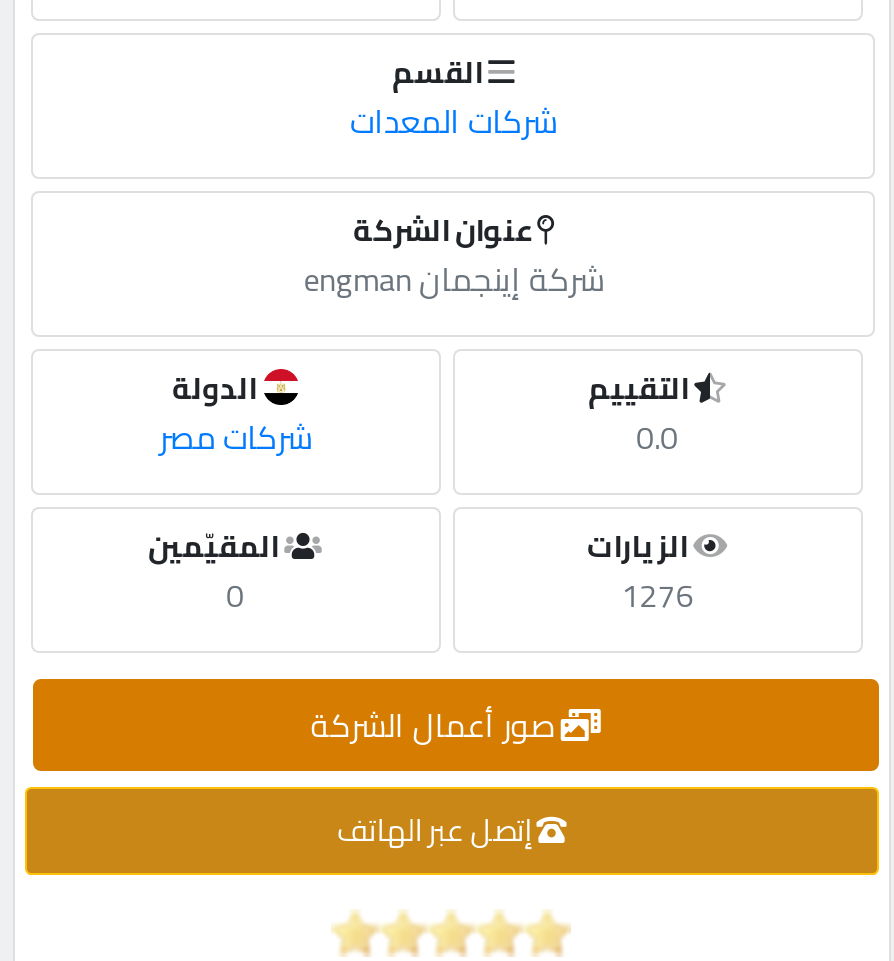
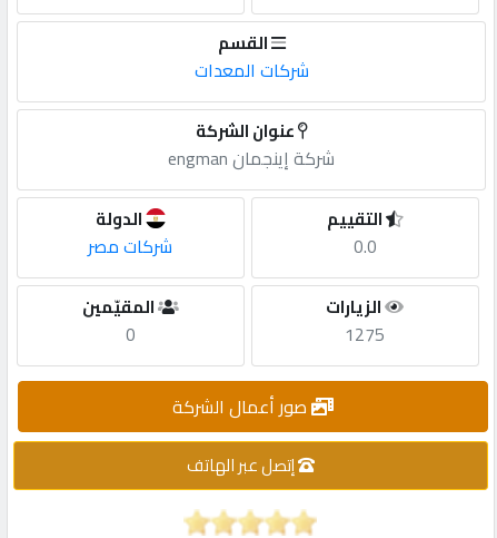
- 1276
+ 1275
